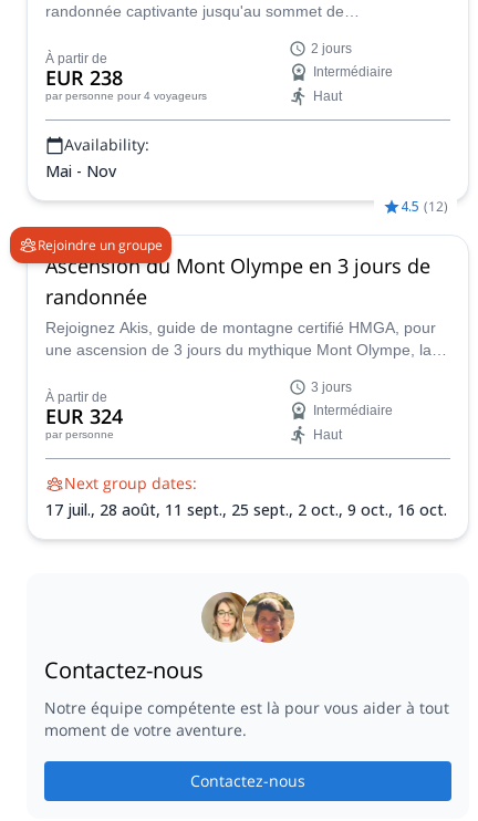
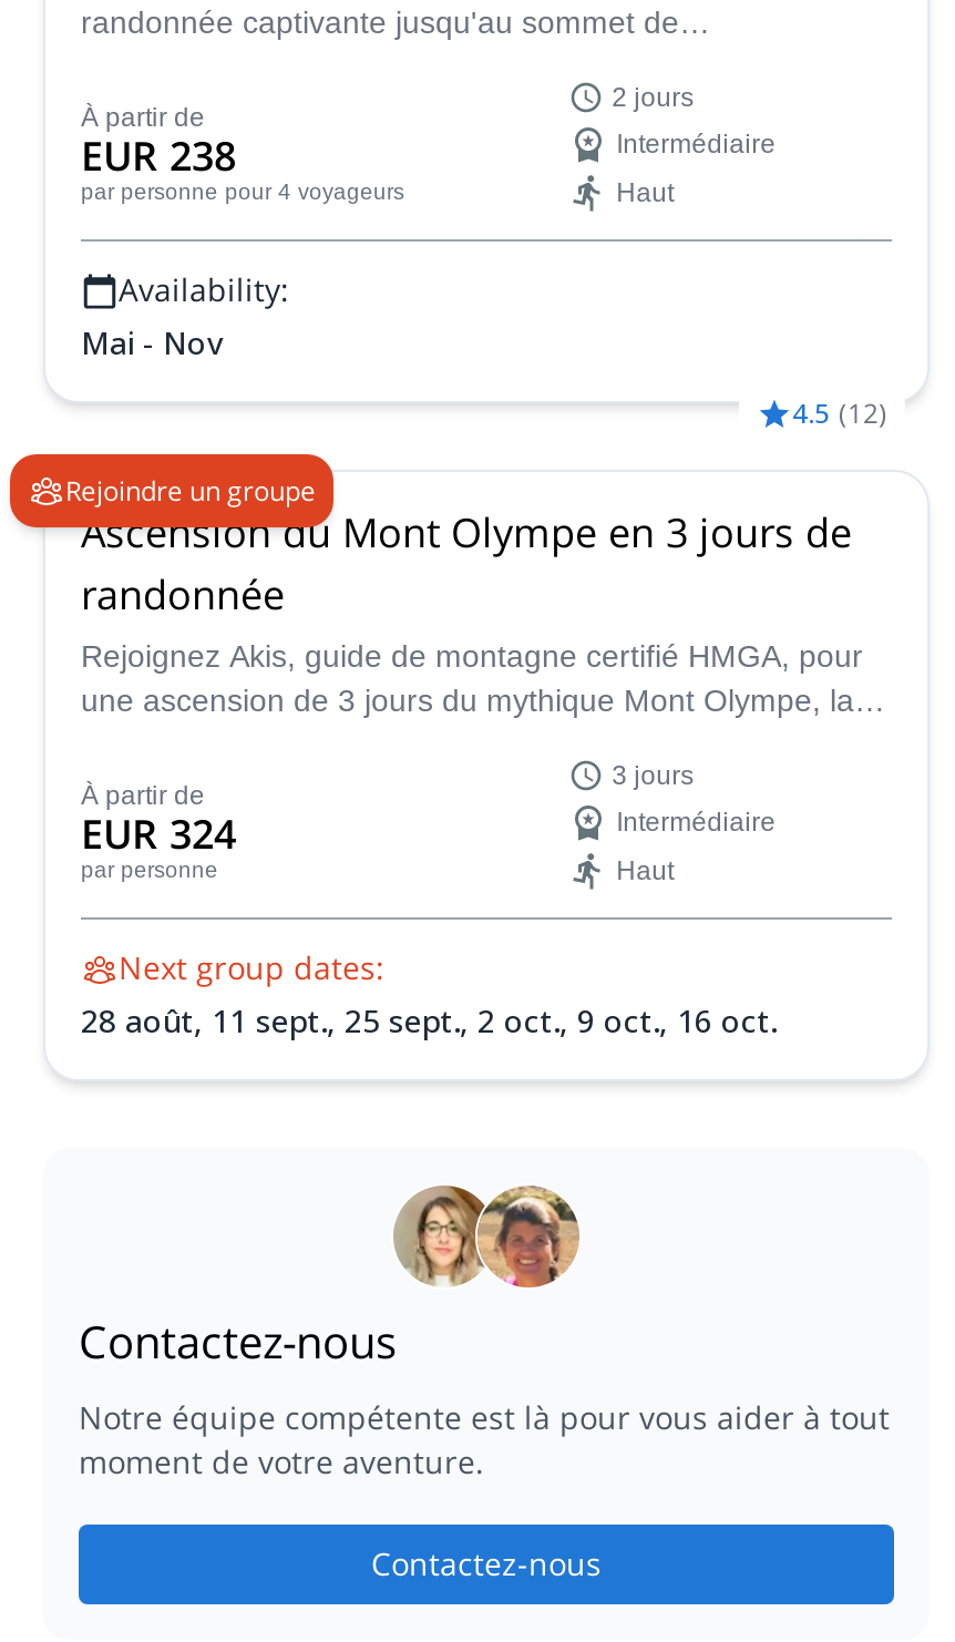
- 17 juil., 28 août, 11 sept., 25 sept., 2 oct., 9 oct., 16 oct.
+ 28 août, 11 sept., 25 sept., 2 oct., 9 oct., 16 oct.
